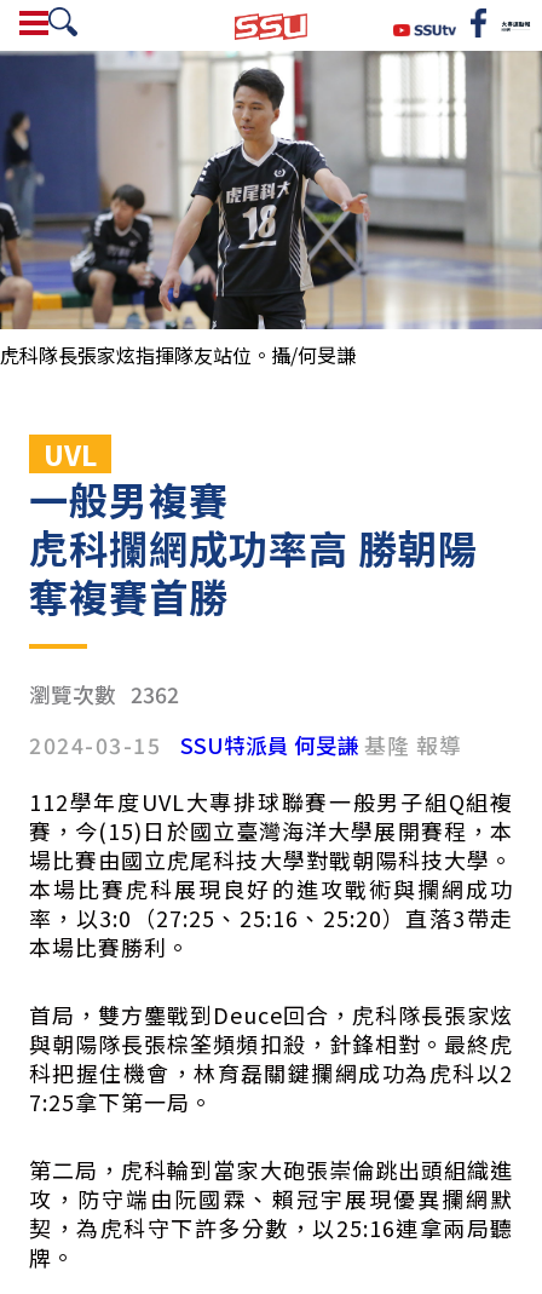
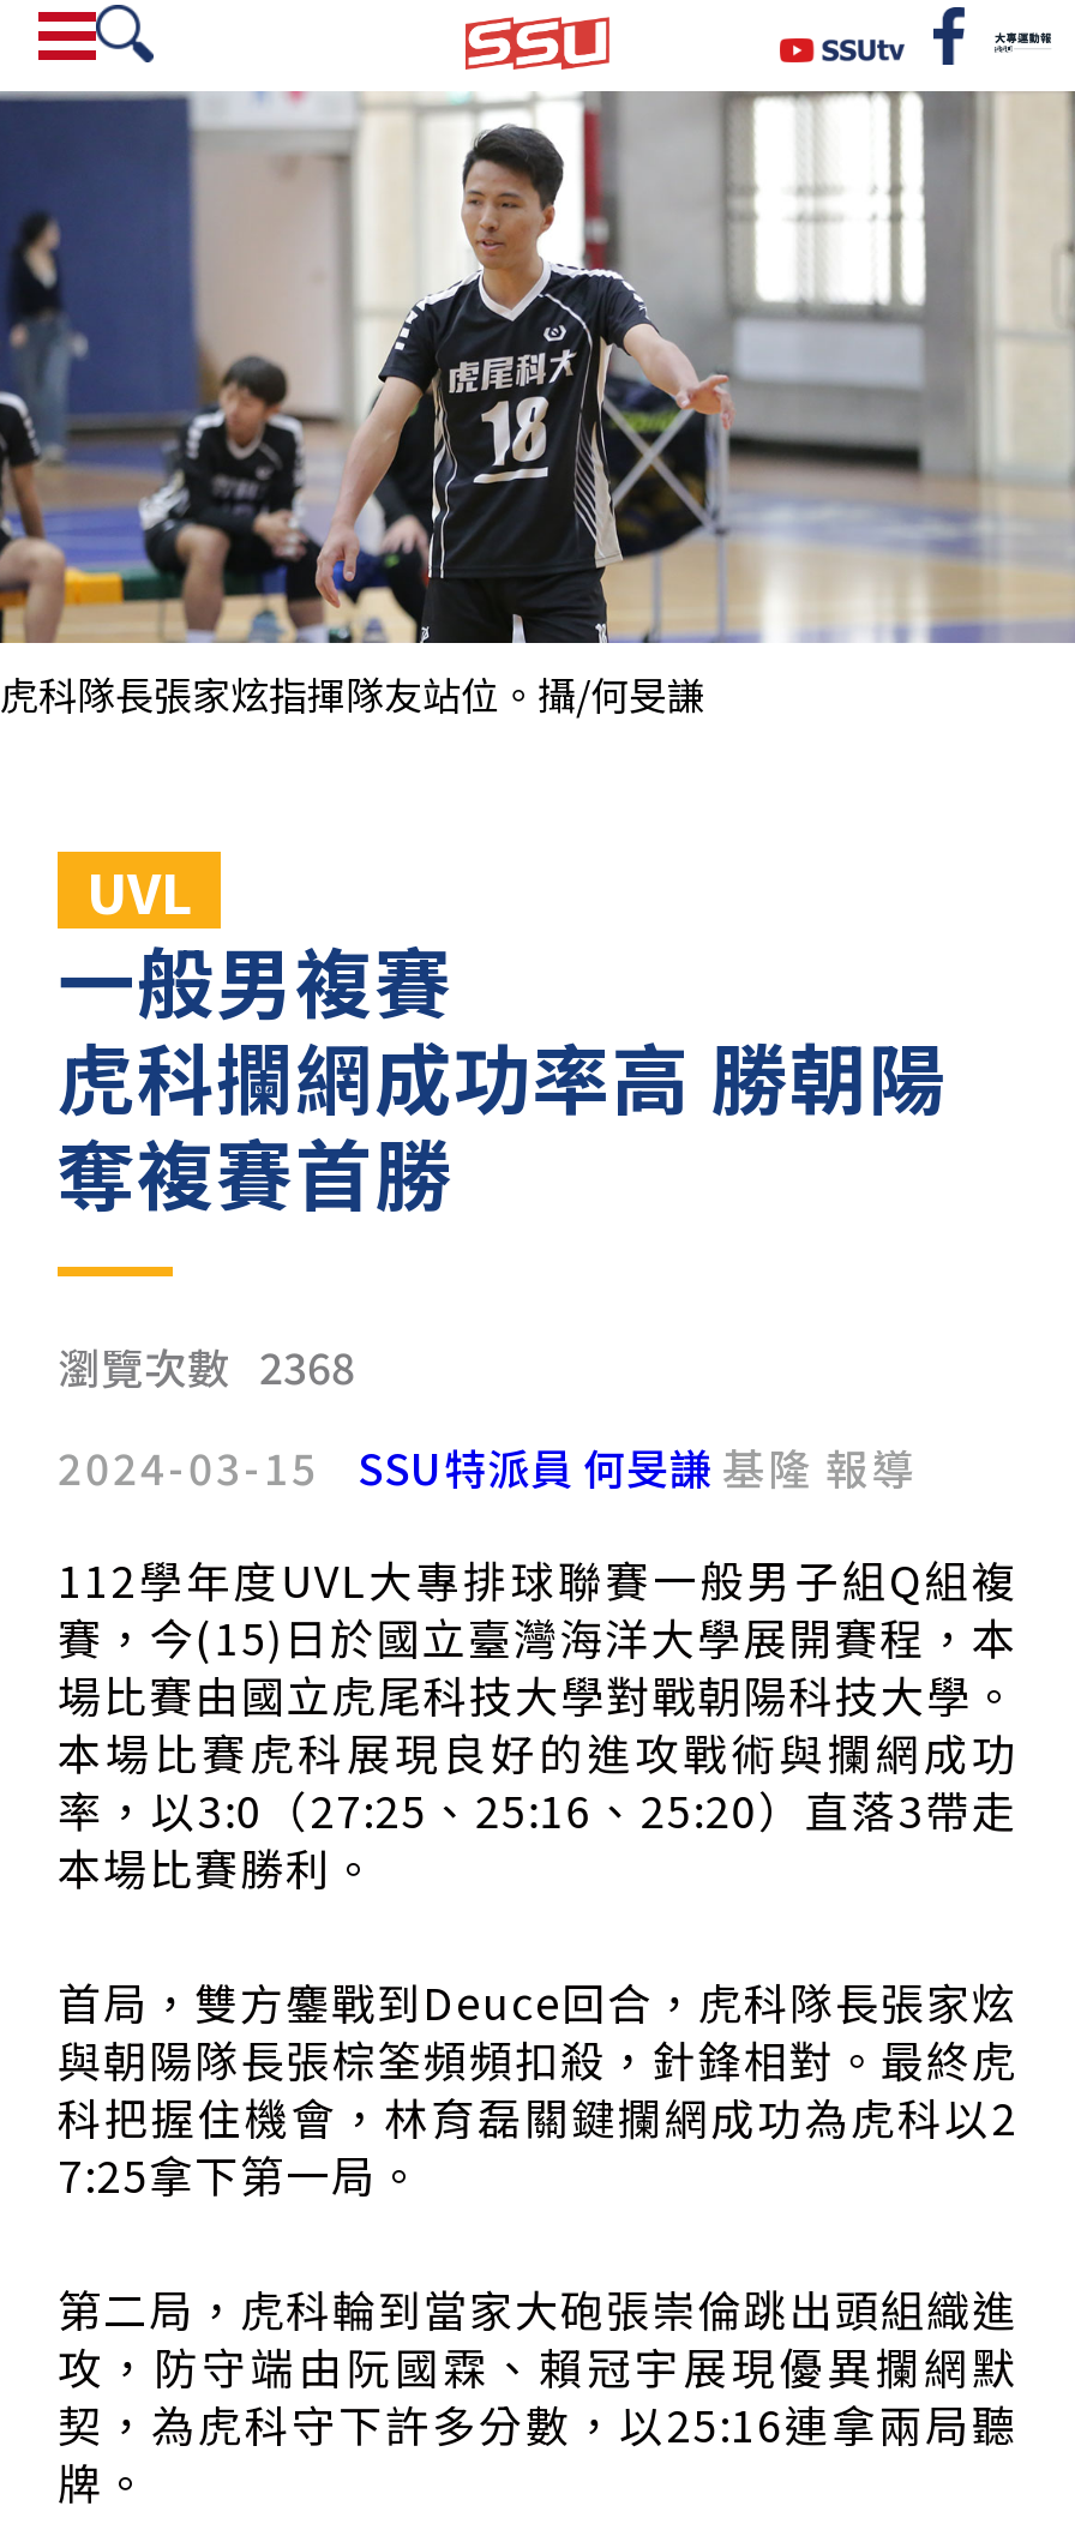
- 瀏覽次數 2362
+ 瀏覽次數 2368
